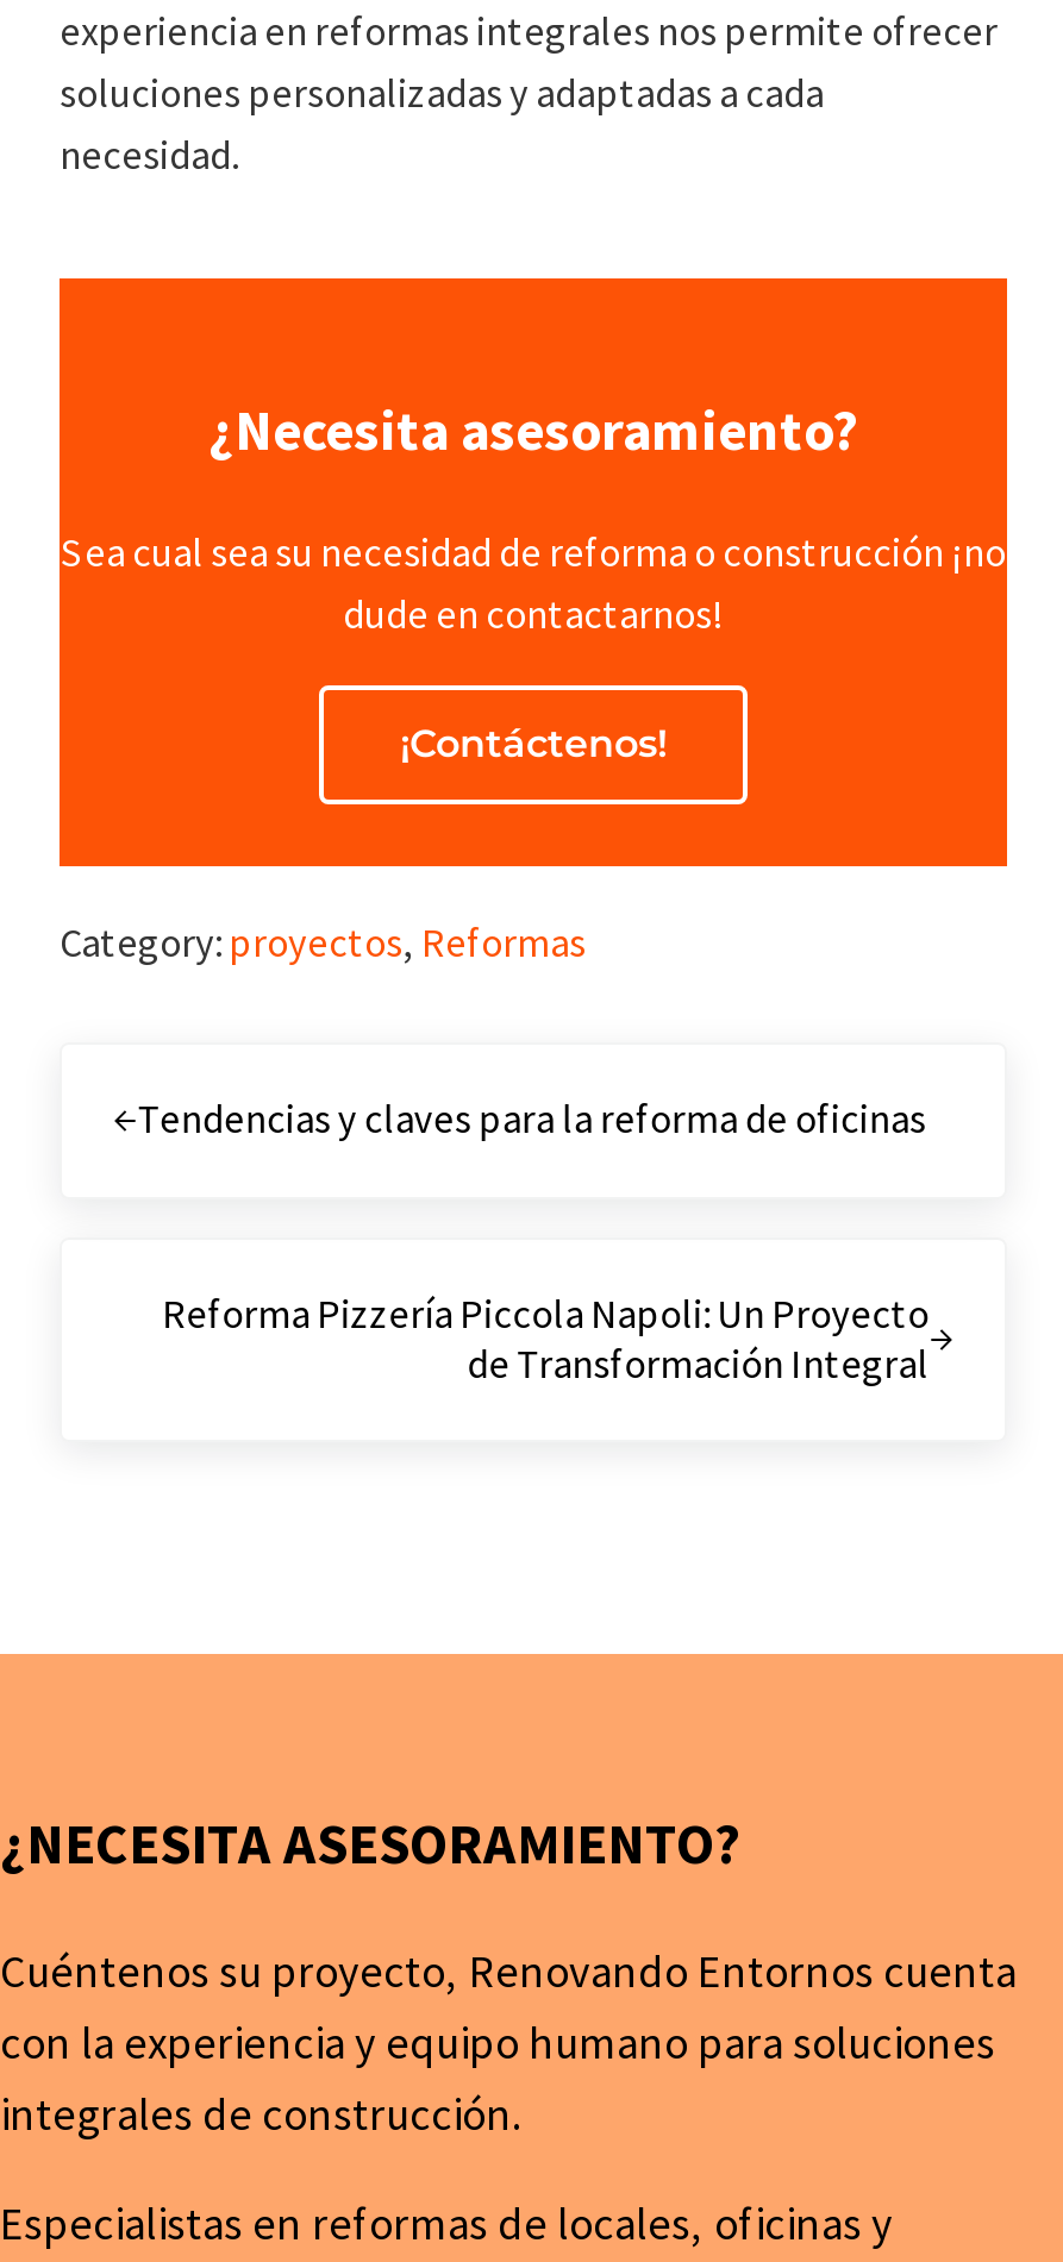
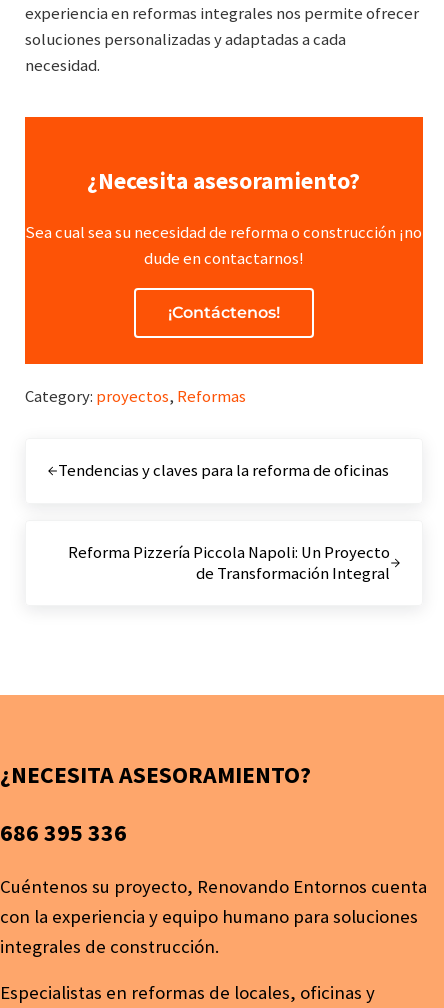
+ 686 395 336
